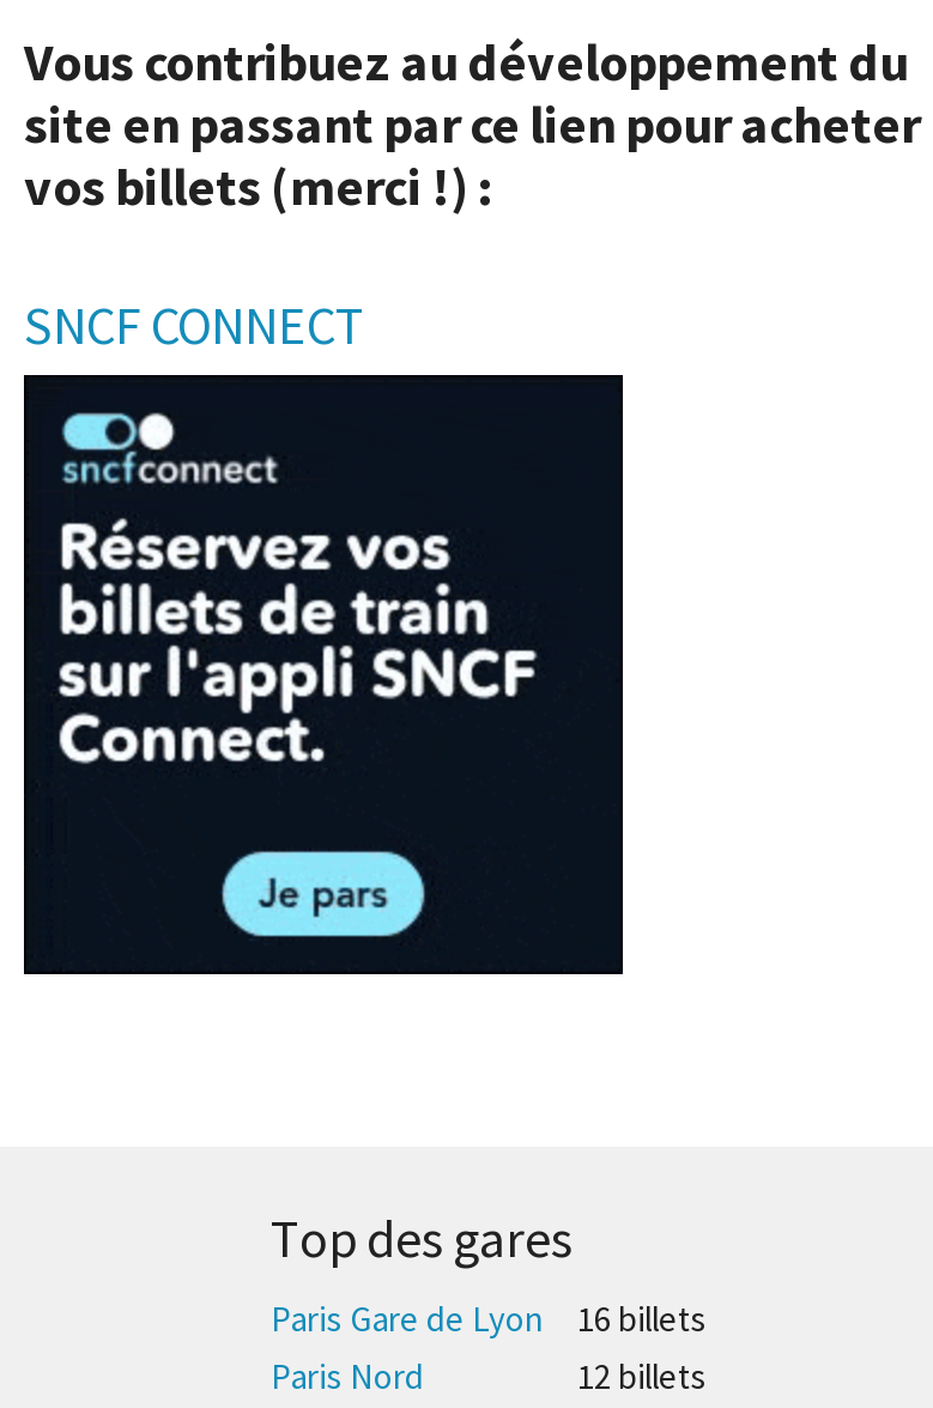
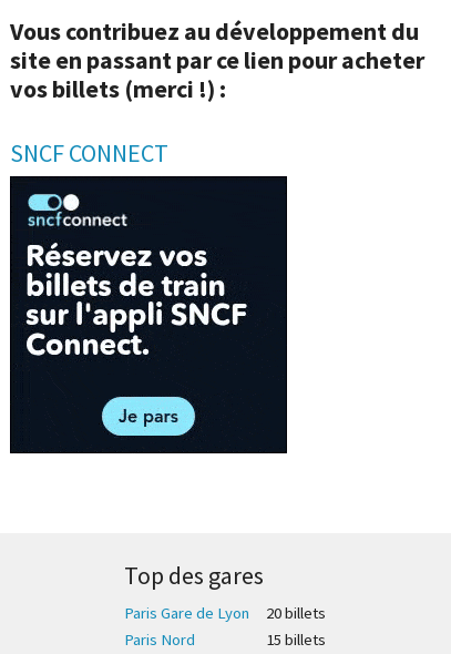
- Paris Gare de Lyon 16 billets
+ Paris Gare de Lyon 20 billets

- 12 billets
+ 15 billets
